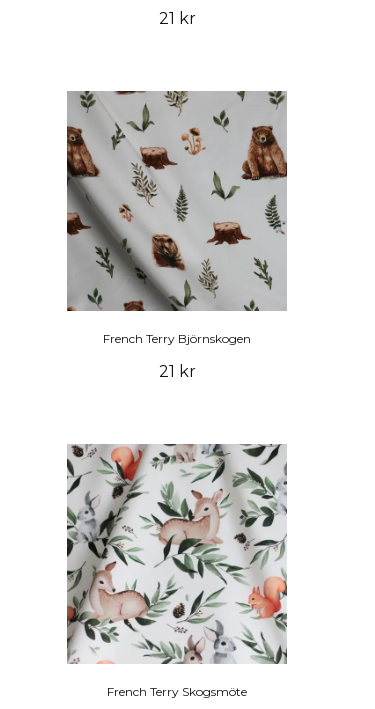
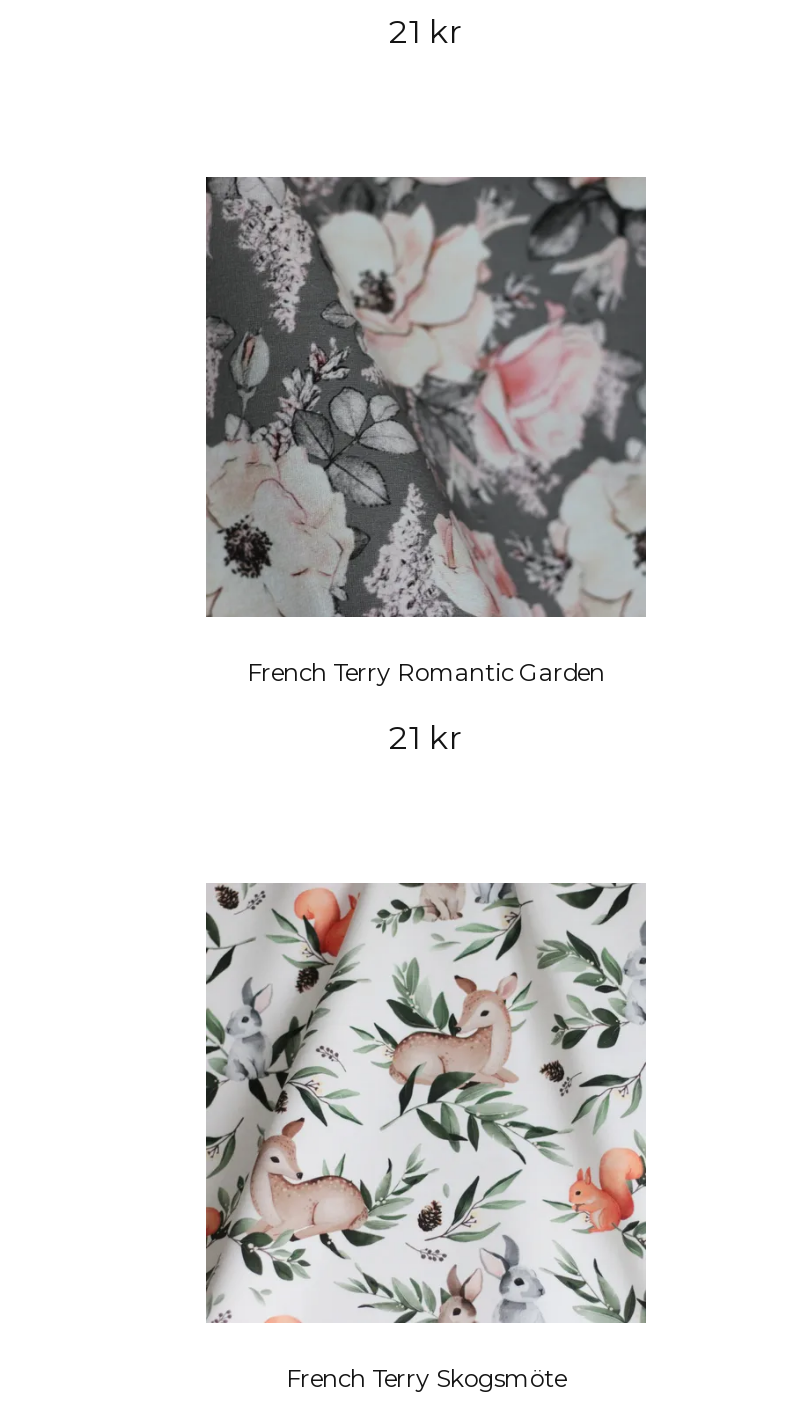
- [image]
- French Terry Björnskogen
+ [image]
+ French Terry Romantic Garden
